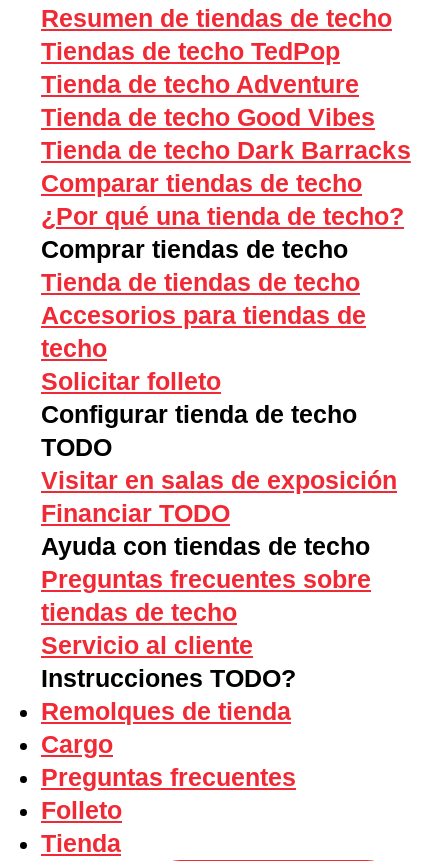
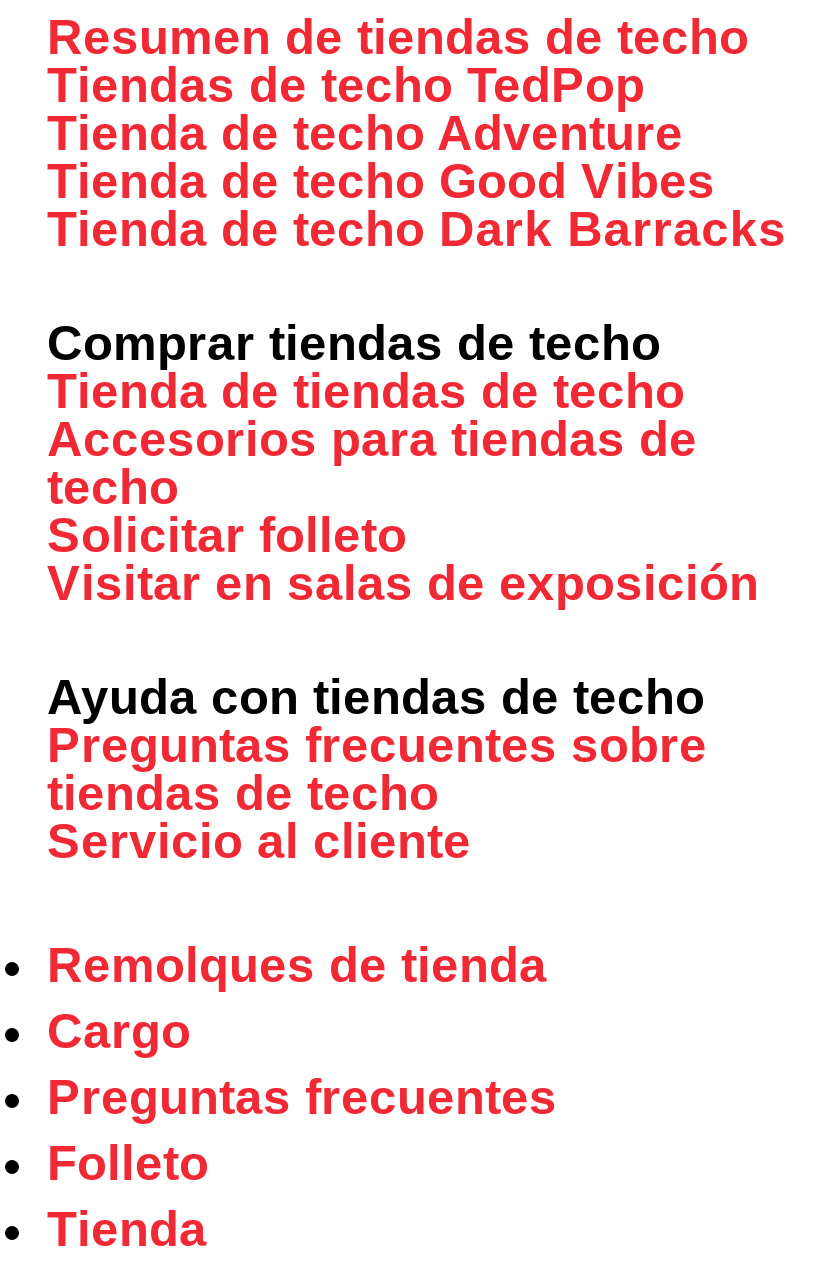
- Comparar tiendas de techo
- ¿Por qué una tienda de techo?

- Configurar tienda de techo
- TODO

- Financiar TODO

- Instrucciones TODO?
